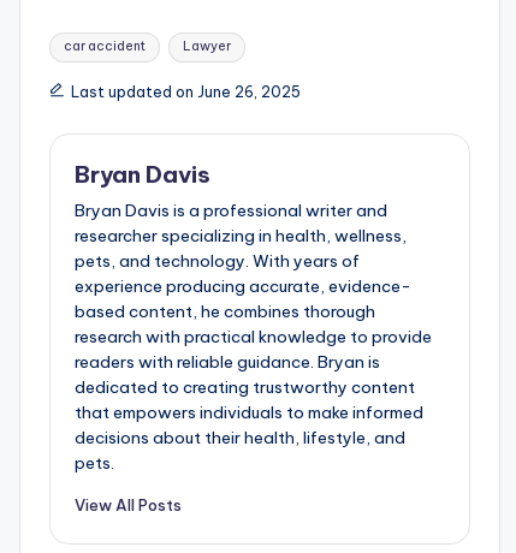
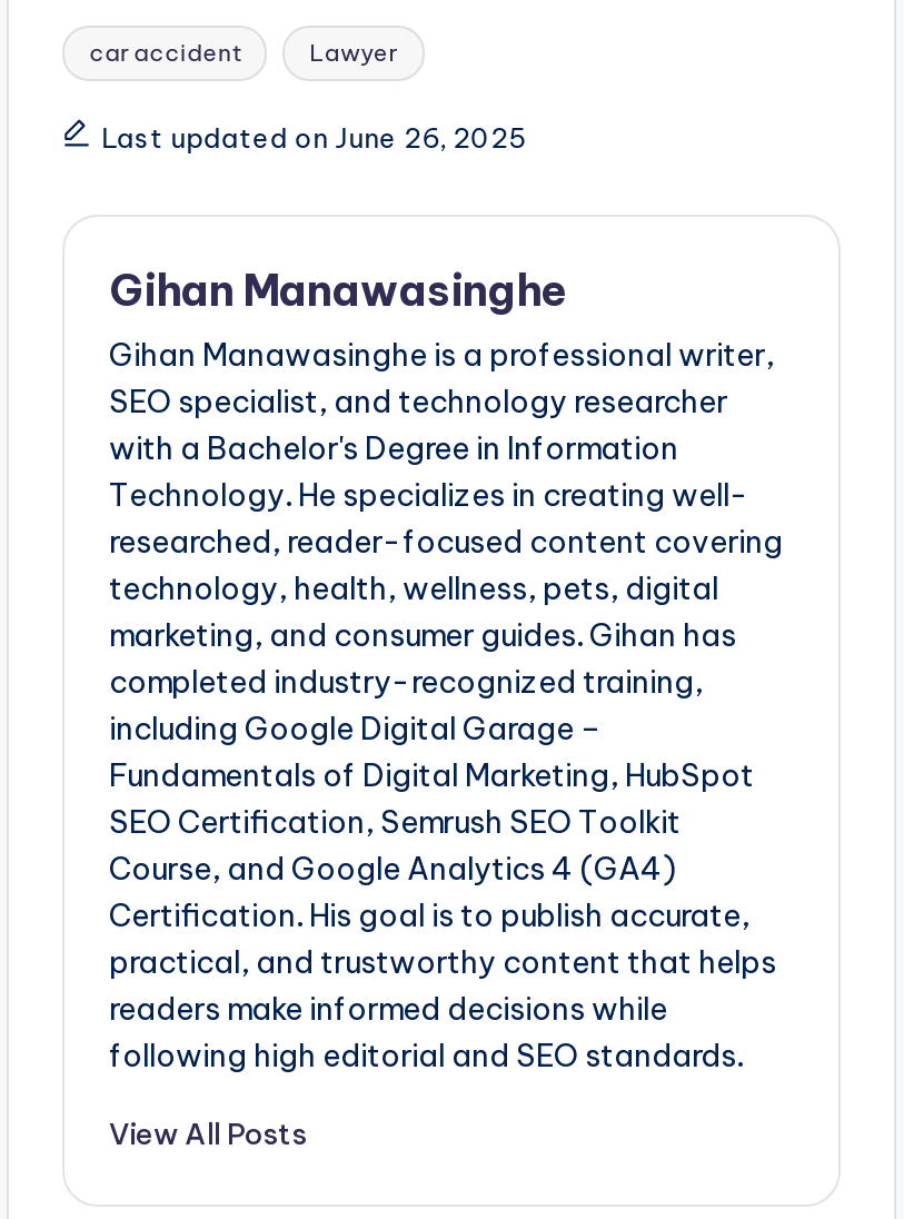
- Bryan Davis
- Bryan Davis is a professional writer and
- researcher specializing in health, wellness,
- pets, and technology. With years of
- experience producing accurate, evidence-
- based content, he combines thorough
- research with practical knowledge to provide
- readers with reliable guidance. Bryan is
- dedicated to creating trustworthy content
- that empowers individuals to make informed
- decisions about their health, lifestyle, and
- pets.
+ Gihan Manawasinghe
+ Gihan Manawasinghe is a professional writer,
+ SEO specialist, and technology researcher
+ with a Bachelor's Degree in Information
+ Technology. He specializes in creating well-
+ researched, reader-focused content covering
+ technology, health, wellness, pets, digital
+ marketing, and consumer guides. Gihan has
+ completed industry-recognized training,
+ including Google Digital Garage –
+ Fundamentals of Digital Marketing, HubSpot
+ SEO Certification, Semrush SEO Toolkit
+ Course, and Google Analytics 4 (GA4)
+ Certification. His goal is to publish accurate,
+ practical, and trustworthy content that helps
+ readers make informed decisions while
+ following high editorial and SEO standards.
